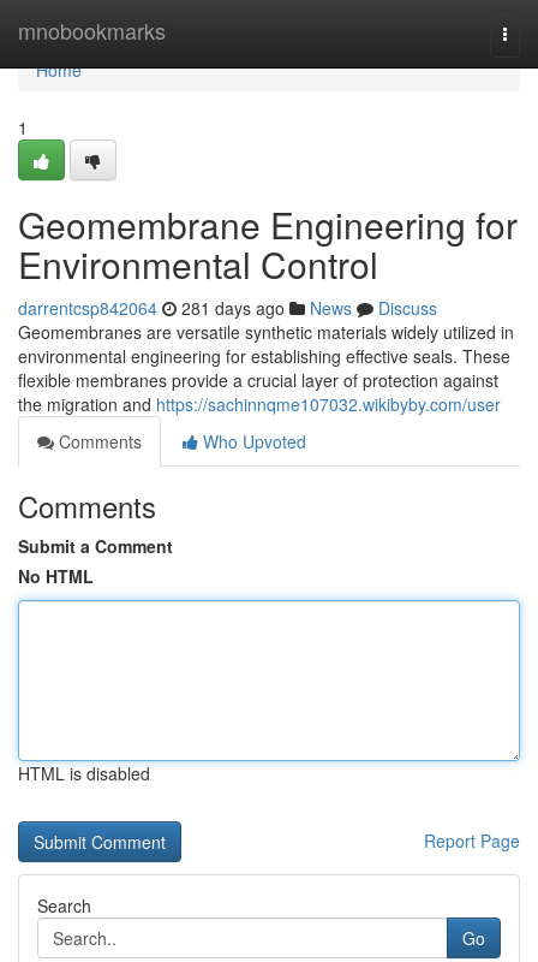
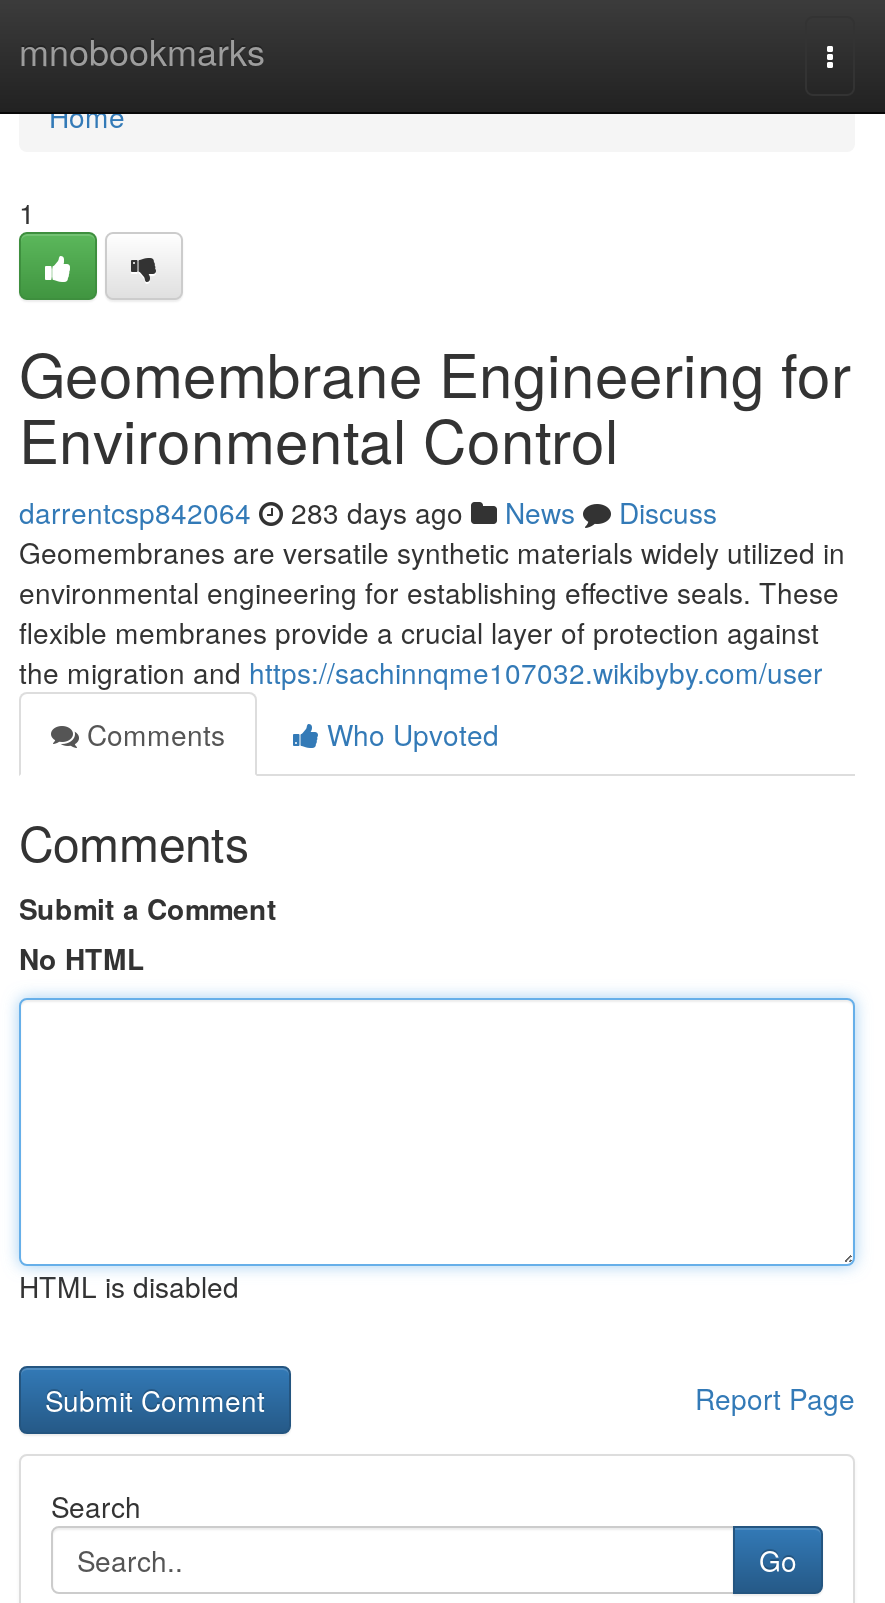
- darrentcsp842064 281 days ago News Discuss
+ darrentcsp842064 283 days ago News Discuss
